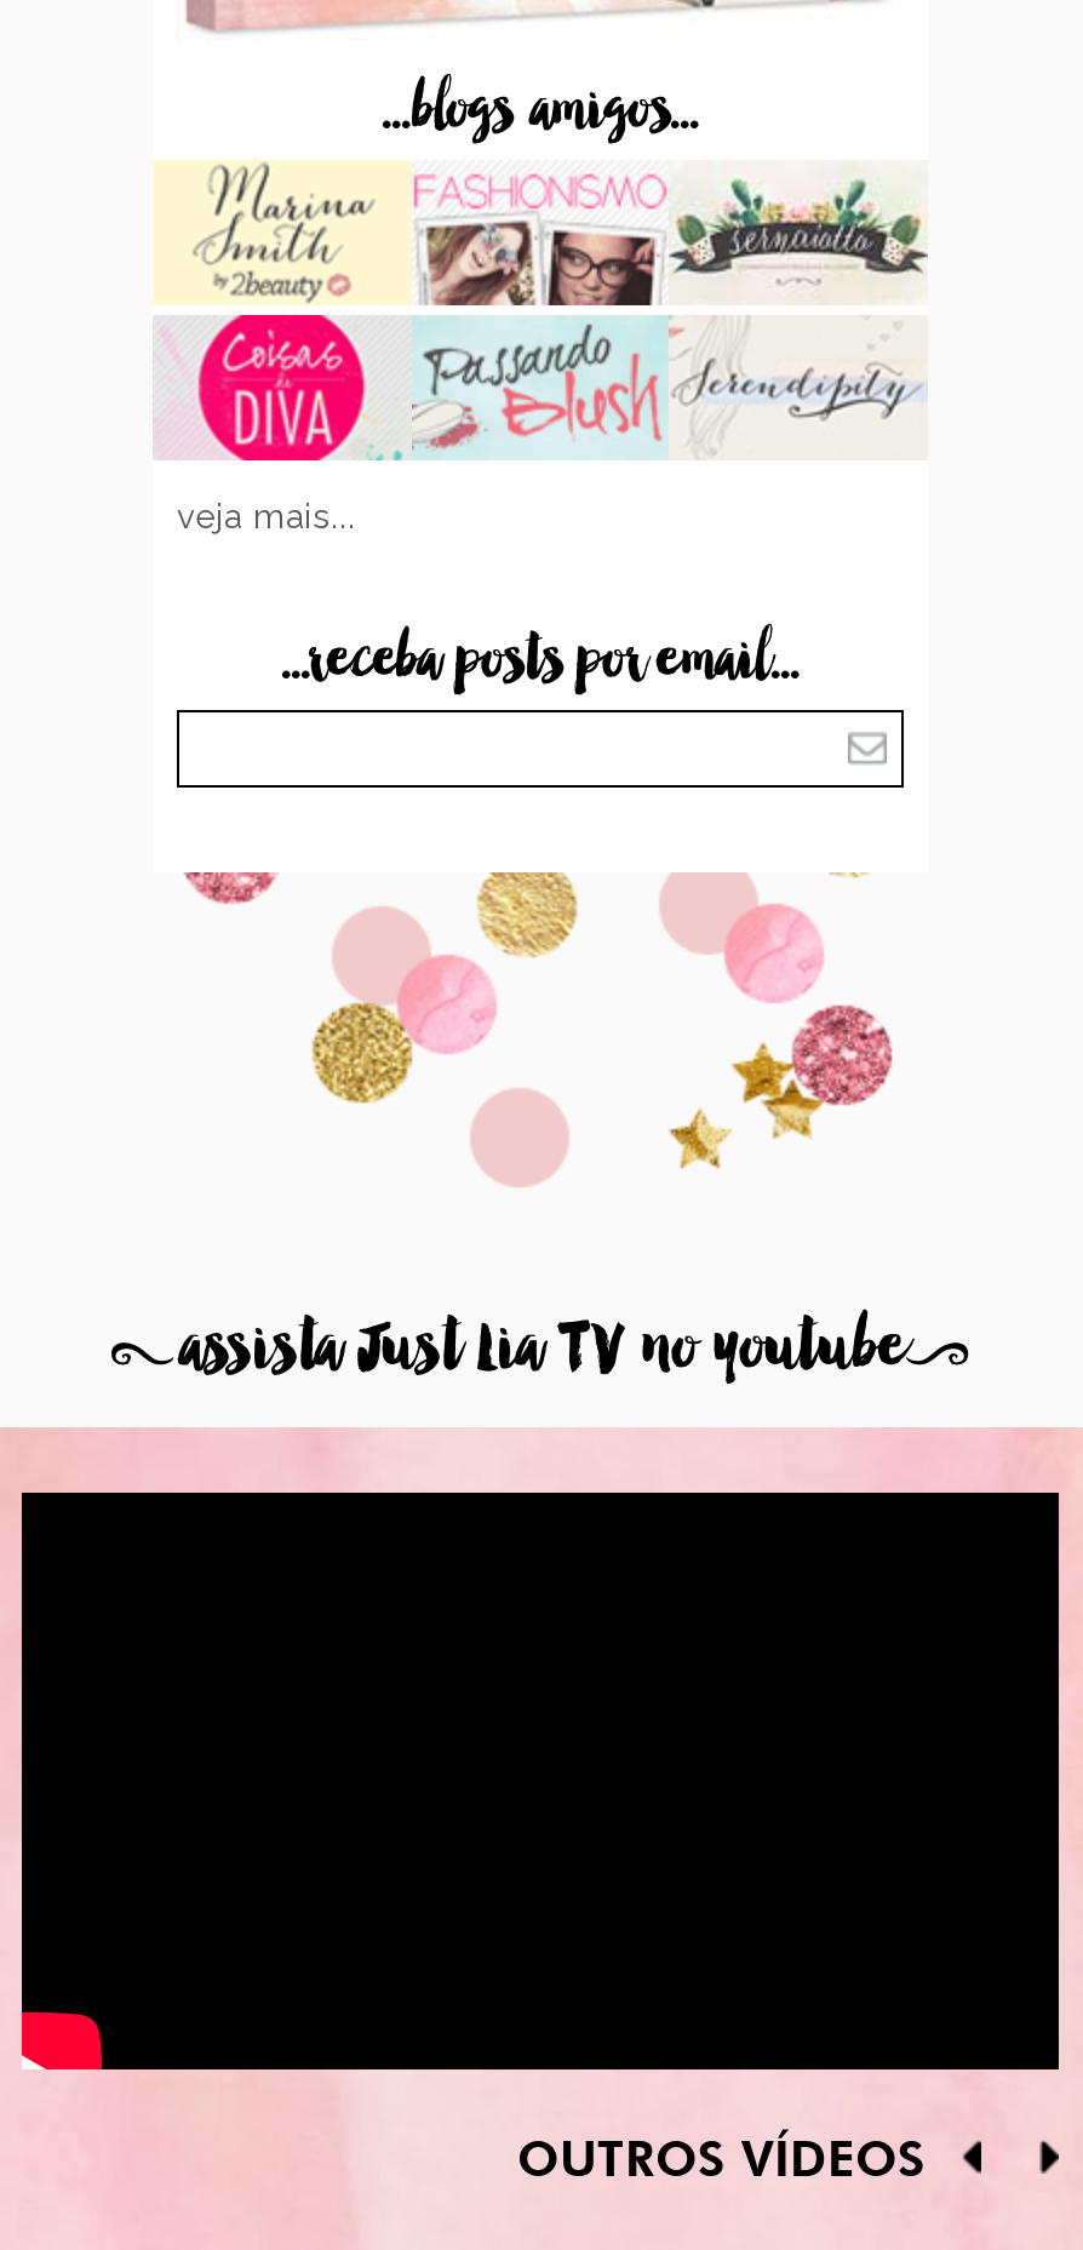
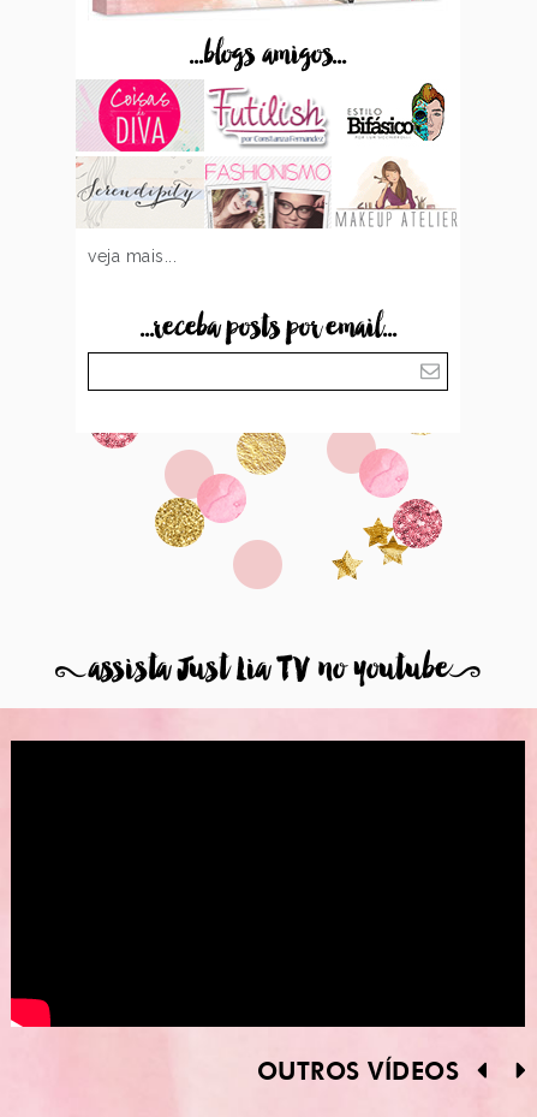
- [image]
+ [image]
